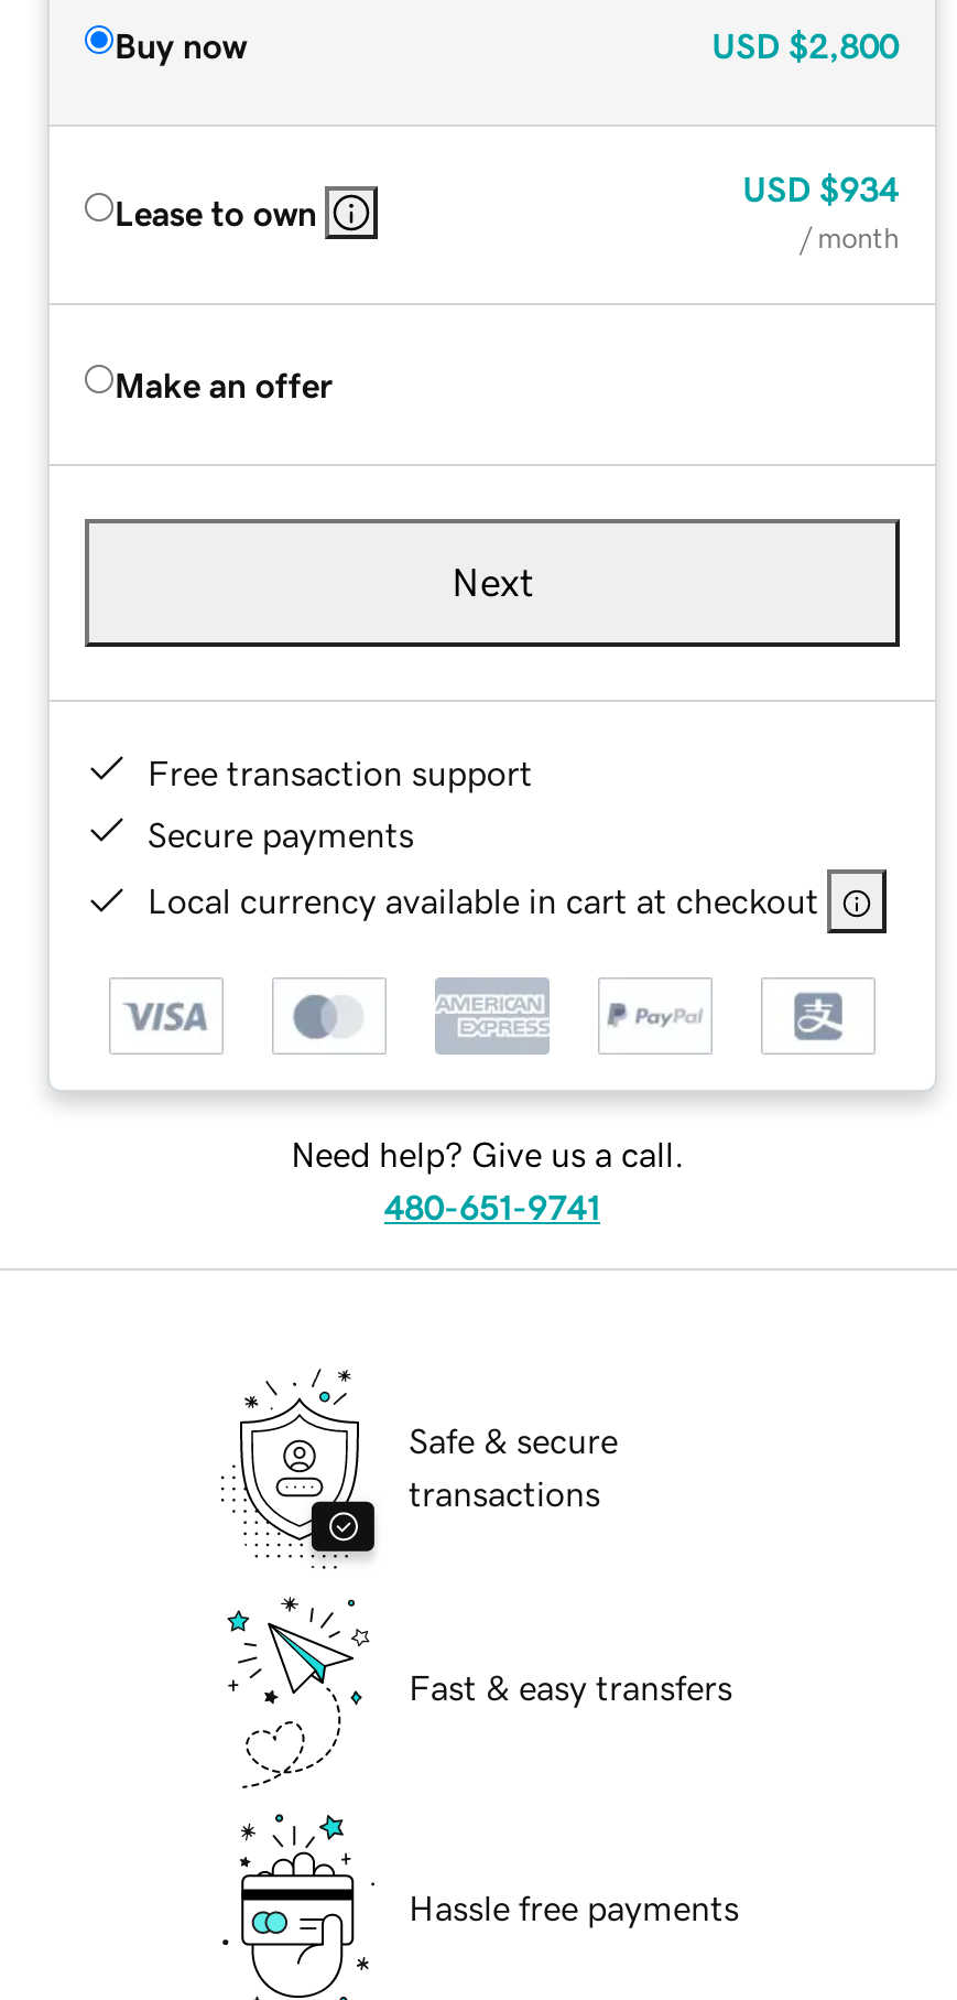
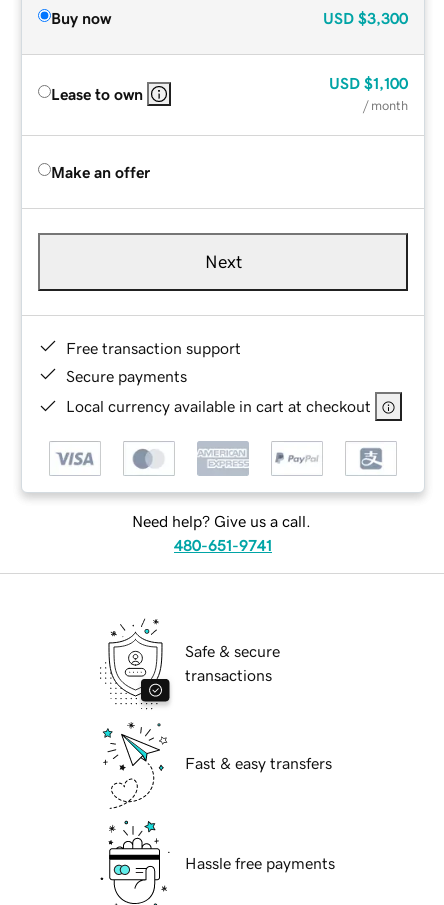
- USD $2,800
+ USD $3,300

- USD $934
+ USD $1,100
